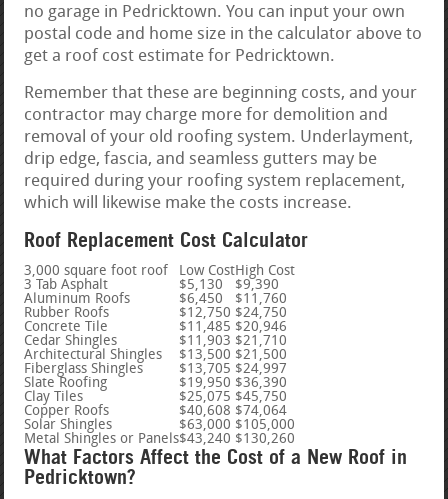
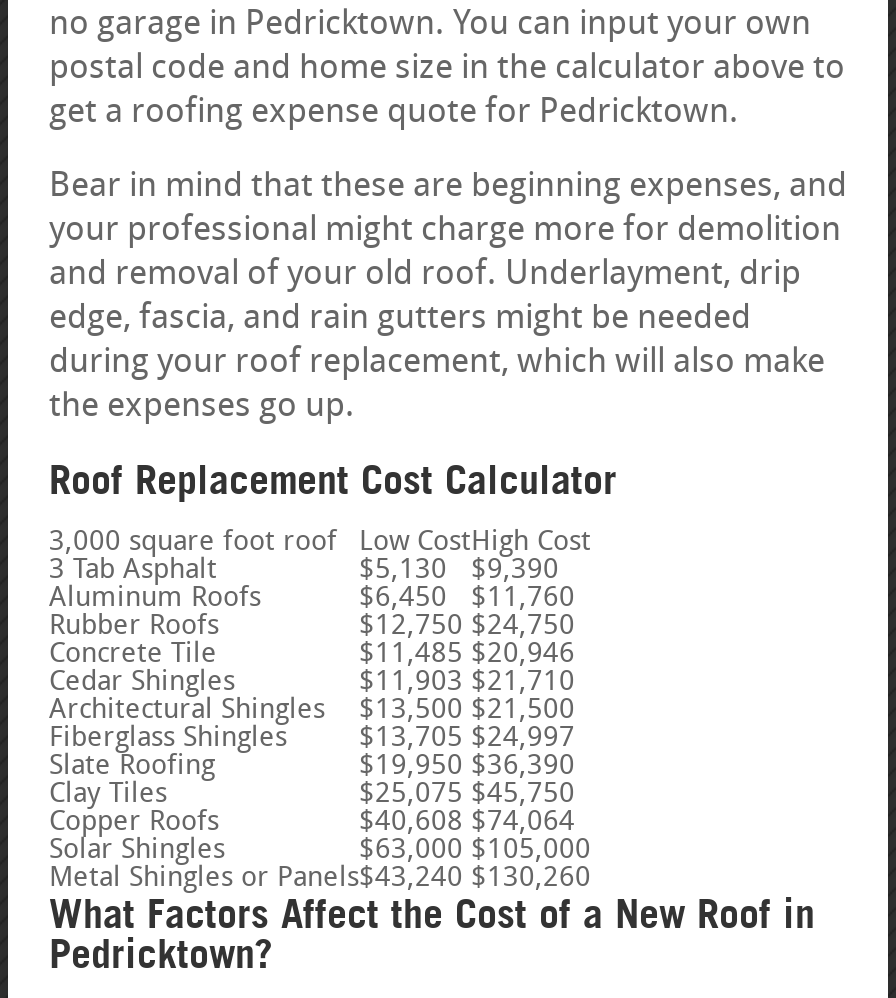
- get a roof cost estimate for Pedricktown.
+ get a roofing expense quote for Pedricktown.

- Remember that these are beginning costs, and your
- contractor may charge more for demolition and
- removal of your old roofing system. Underlayment,
- drip edge, fascia, and seamless gutters may be
- required during your roofing system replacement,
- which will likewise make the costs increase.
+ Bear in mind that these are beginning expenses, and
+ your professional might charge more for demolition
+ and removal of your old roof. Underlayment, drip
+ edge, fascia, and rain gutters might be needed
+ during your roof replacement, which will also make
+ the expenses go up.
